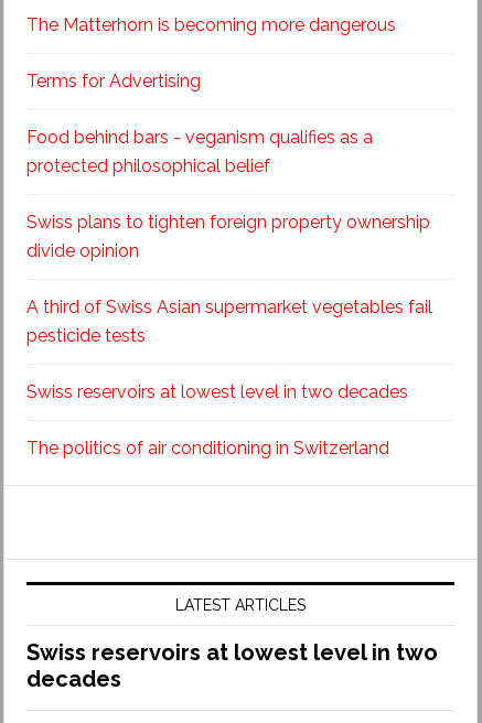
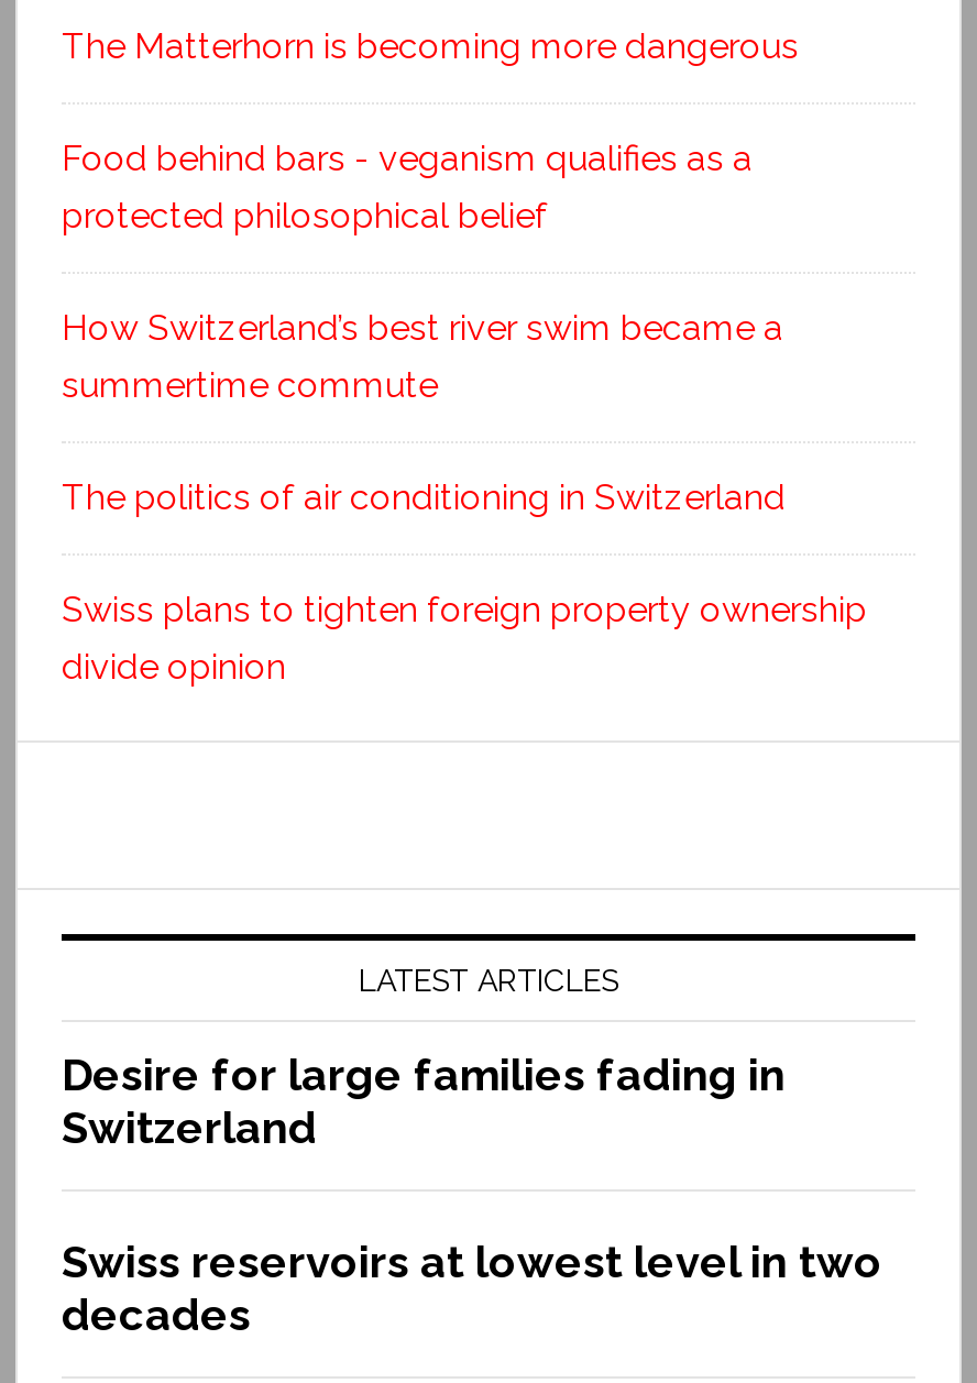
- Terms for Advertising

moved up: Food behind bars - veganism qualifies as a | protected philosophical belief

+ How Switzerland’s best river swim became a
+ summertime commute

moved down: Swiss plans to tighten foreign property ownership | divide opinion

- A third of Swiss Asian supermarket vegetables fail
- pesticide tests
- Swiss reservoirs at lowest level in two decades

moved up: The politics of air conditioning in Switzerland

moved up: LATEST ARTICLES

+ Desire for large families fading in
+ Switzerland
